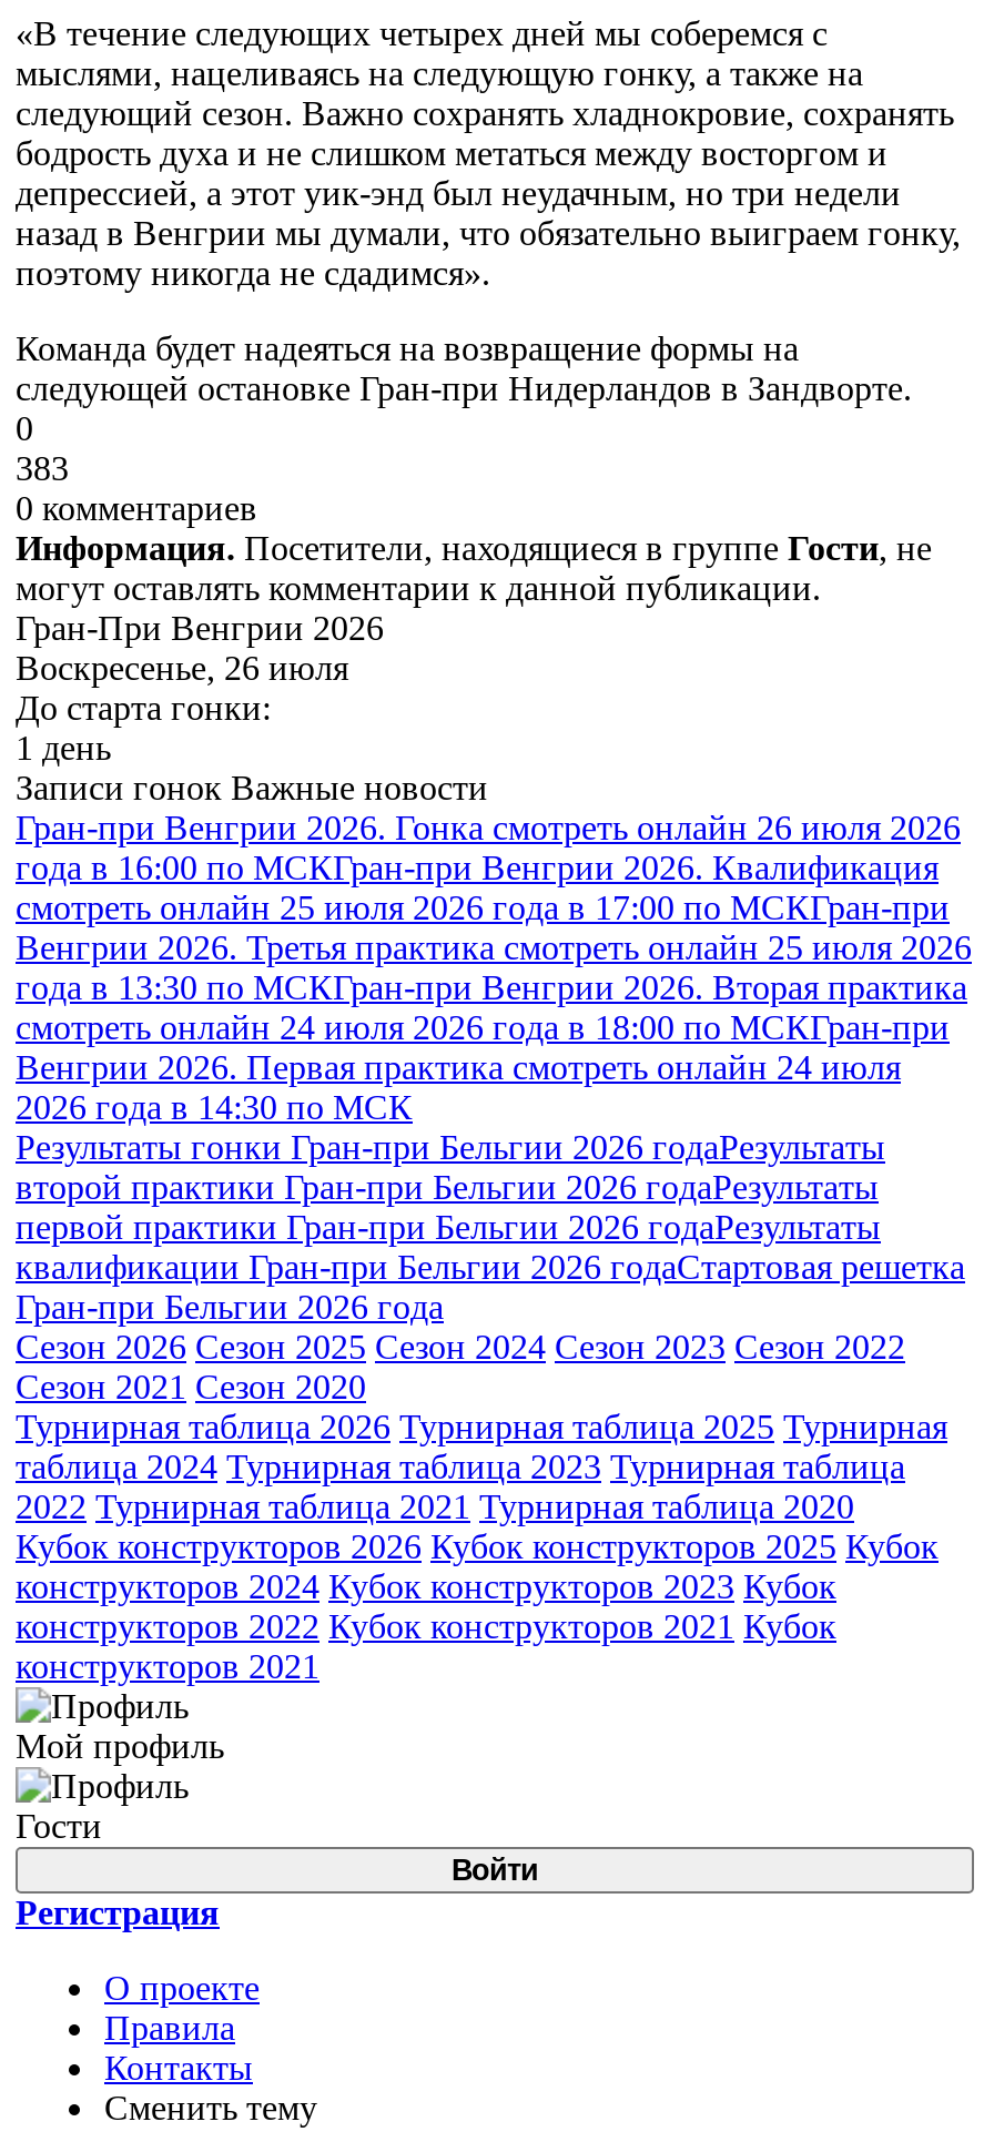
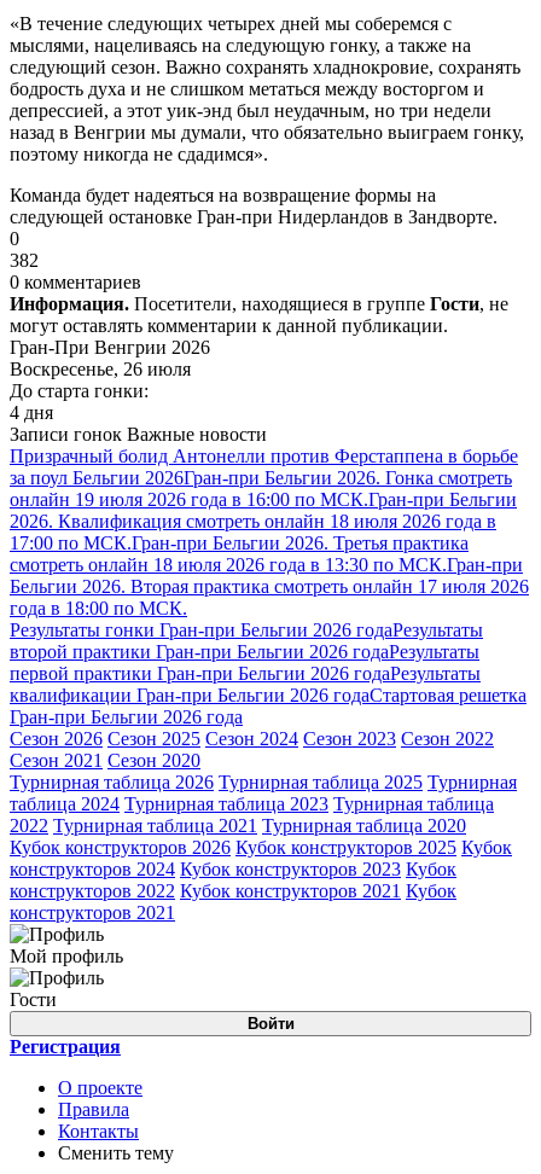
- 383
+ 382

- 1 день
+ 4 дня

- Гран-при Венгрии 2026. Гонка смотреть онлайн 26 июля 2026
- года в 16:00 по МСКГран-при Венгрии 2026. Квалификация
- смотреть онлайн 25 июля 2026 года в 17:00 по МСКГран-при
- Венгрии 2026. Третья практика смотреть онлайн 25 июля 2026
- года в 13:30 по МСКГран-при Венгрии 2026. Вторая практика
- смотреть онлайн 24 июля 2026 года в 18:00 по МСКГран-при
- Венгрии 2026. Первая практика смотреть онлайн 24 июля
- 2026 года в 14:30 по МСК
+ Призрачный болид Антонелли против Ферстаппена в борьбе
+ за поул Бельгии 2026Гран-при Бельгии 2026. Гонка смотреть
+ онлайн 19 июля 2026 года в 16:00 по МСК.Гран-при Бельгии
+ 2026. Квалификация смотреть онлайн 18 июля 2026 года в
+ 17:00 по МСК.Гран-при Бельгии 2026. Третья практика
+ смотреть онлайн 18 июля 2026 года в 13:30 по МСК.Гран-при
+ Бельгии 2026. Вторая практика смотреть онлайн 17 июля 2026
+ года в 18:00 по МСК.
